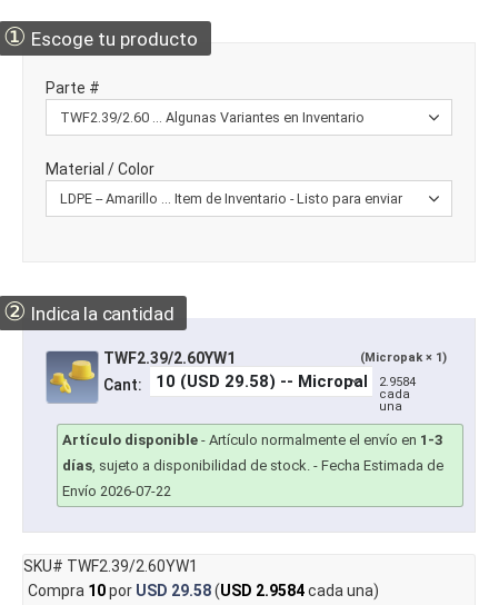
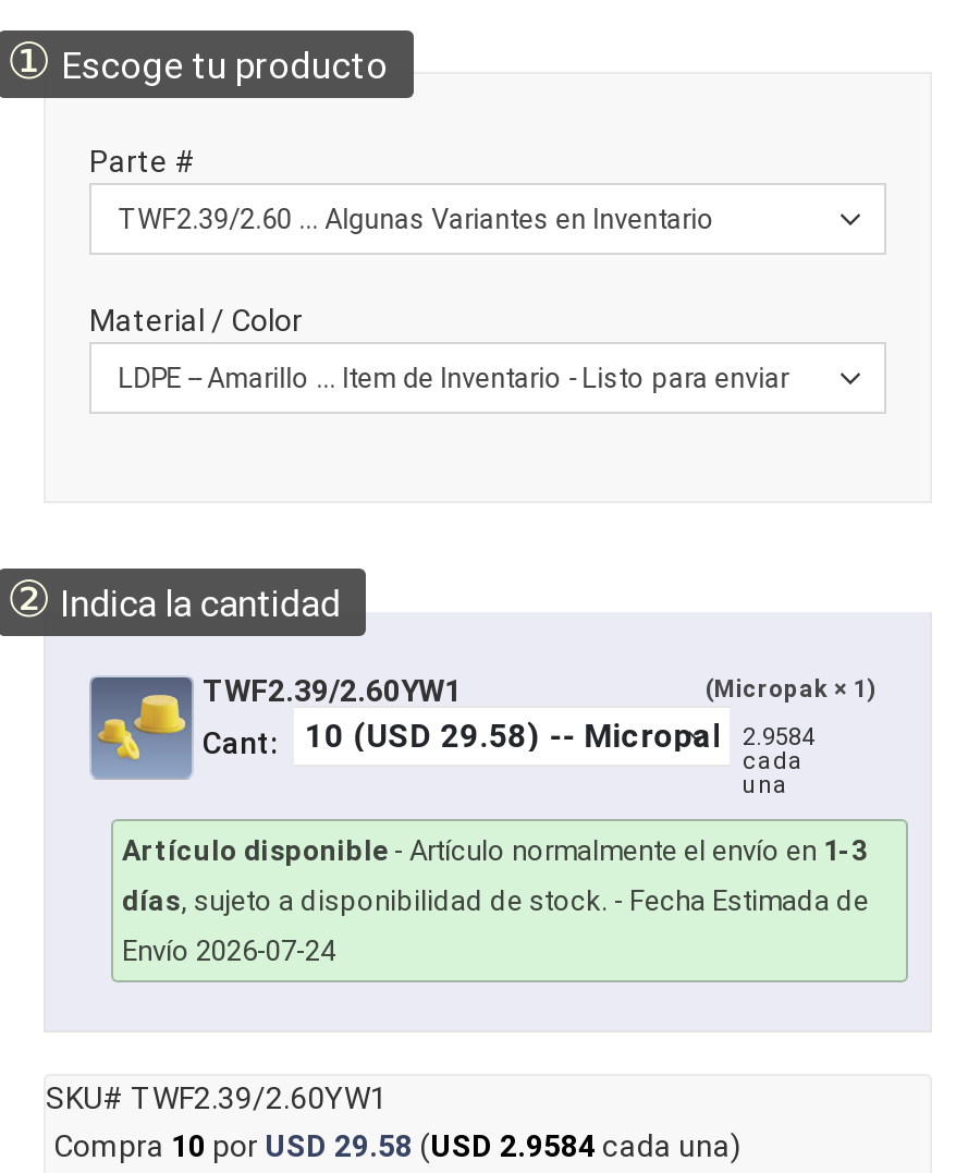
- Envío 2026-07-22
+ Envío 2026-07-24
